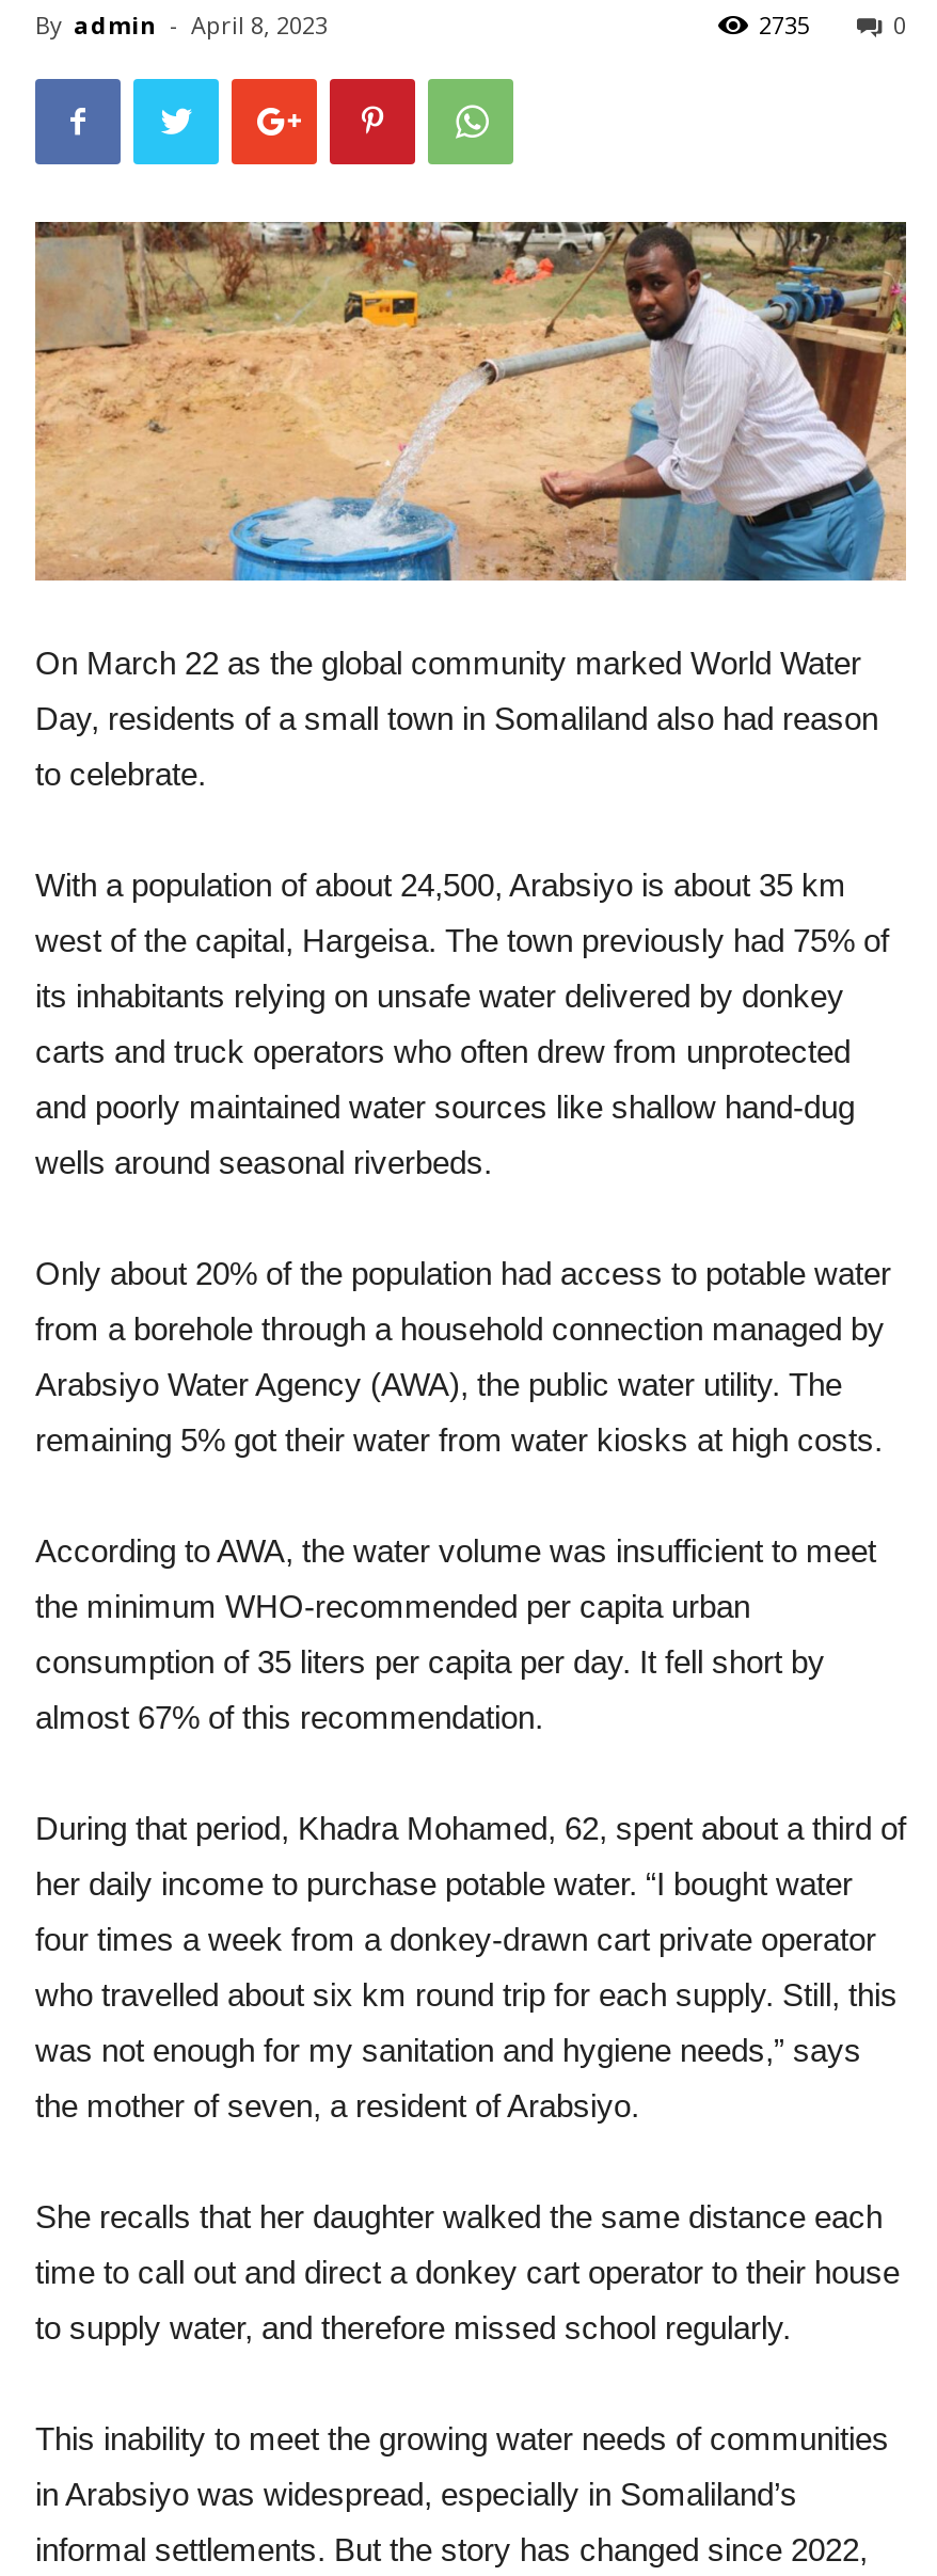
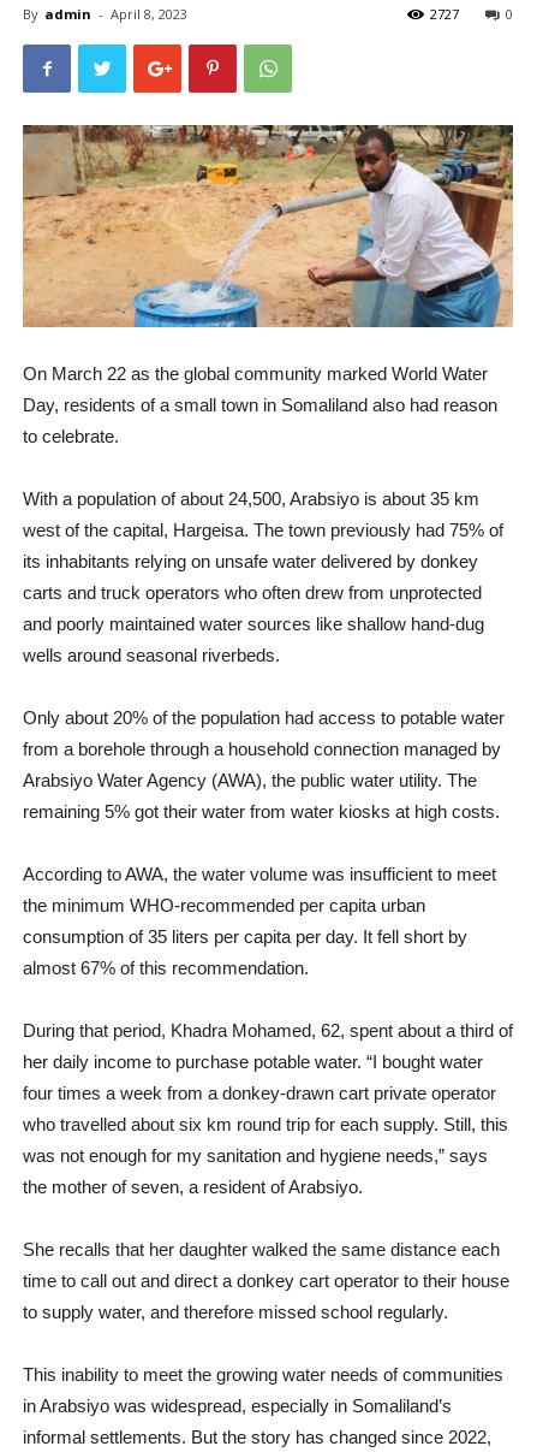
- 2735
+ 2727
